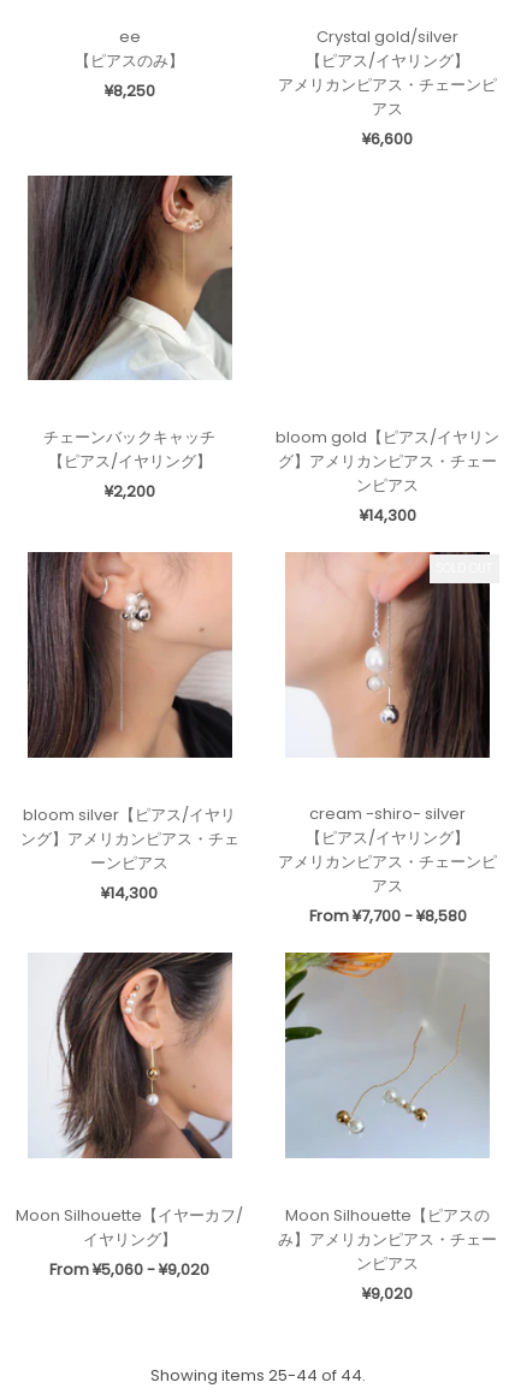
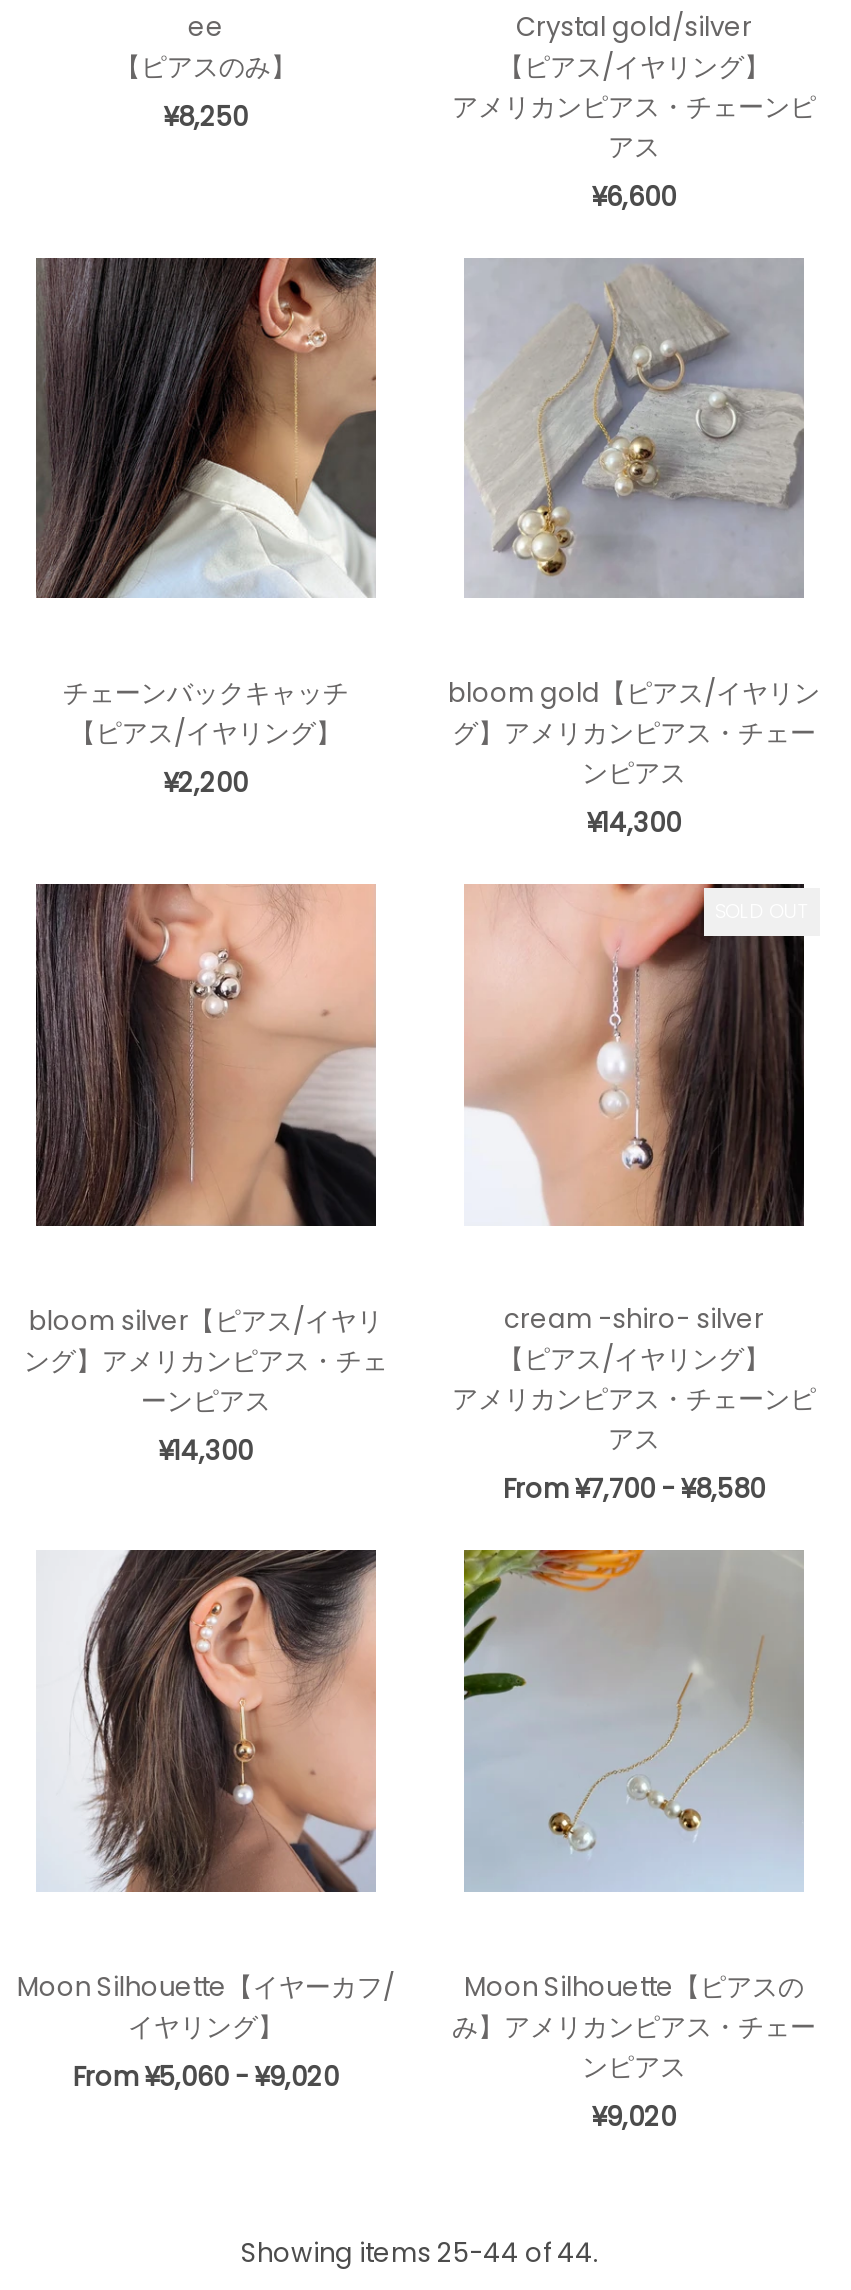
+ [image]
